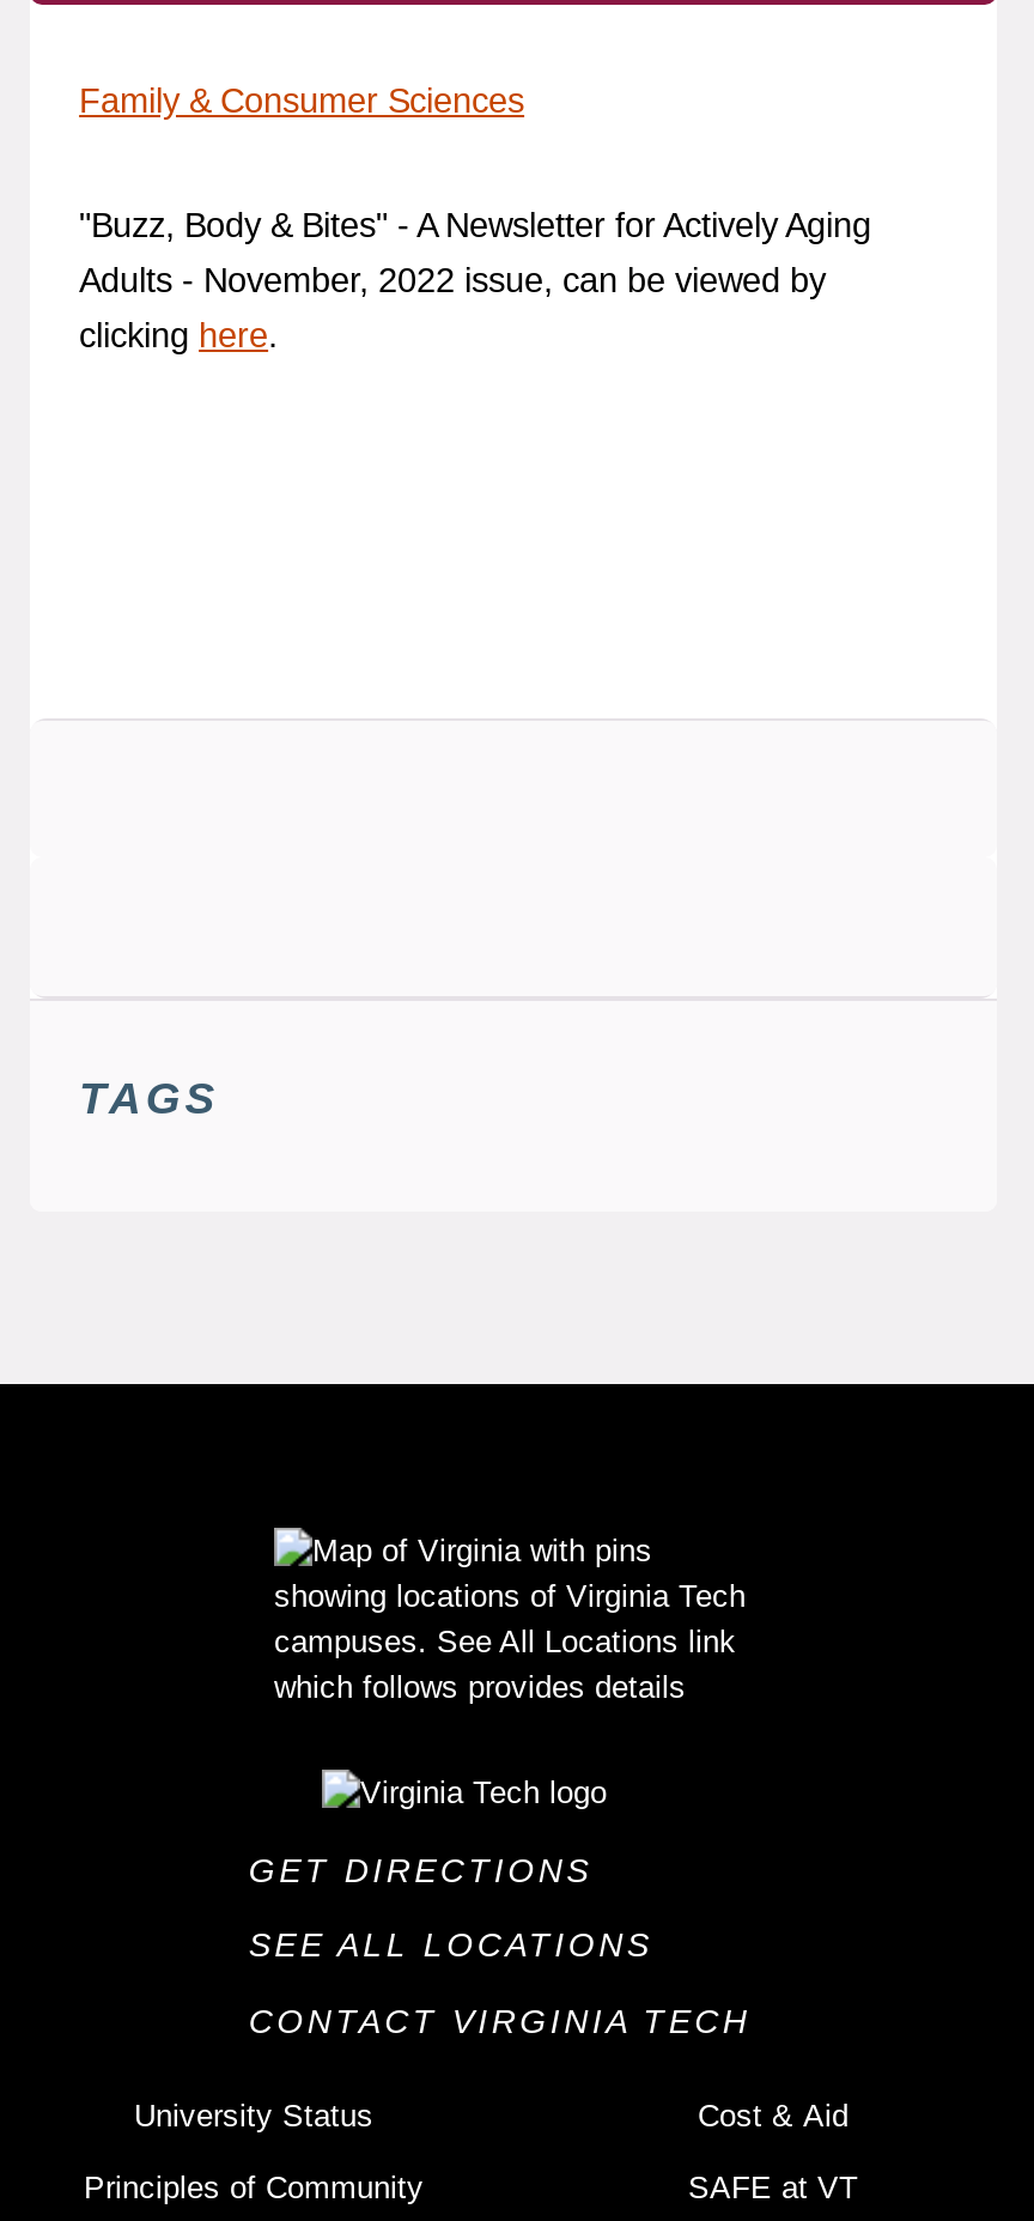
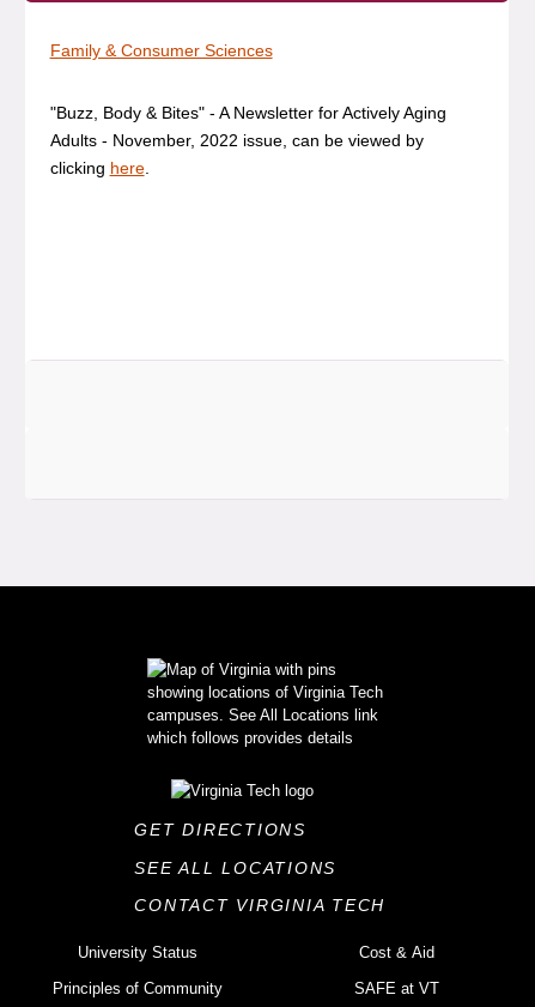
- TAGS
